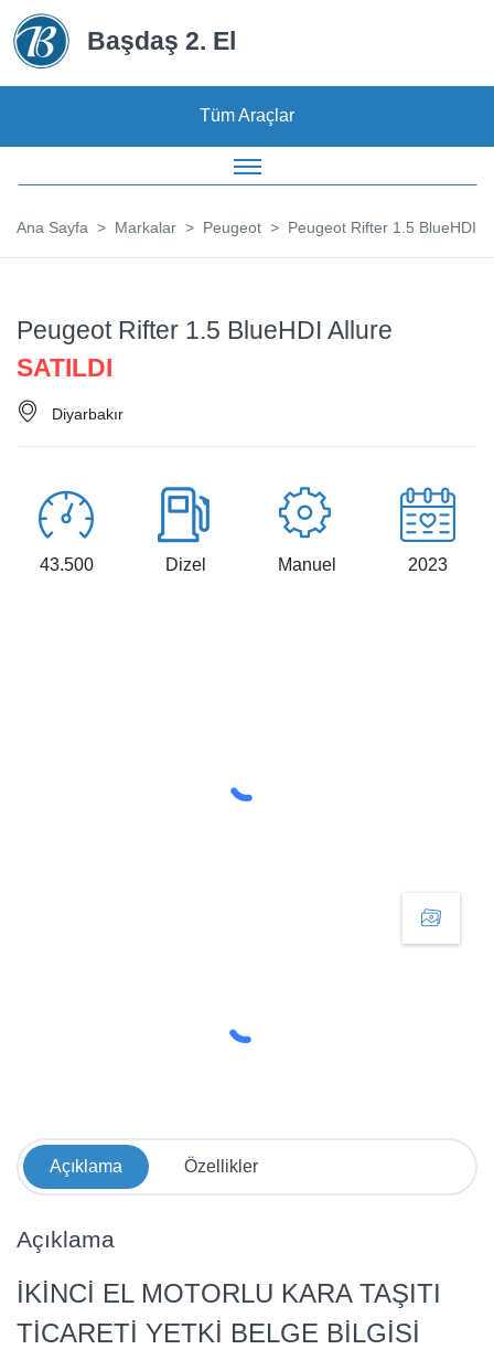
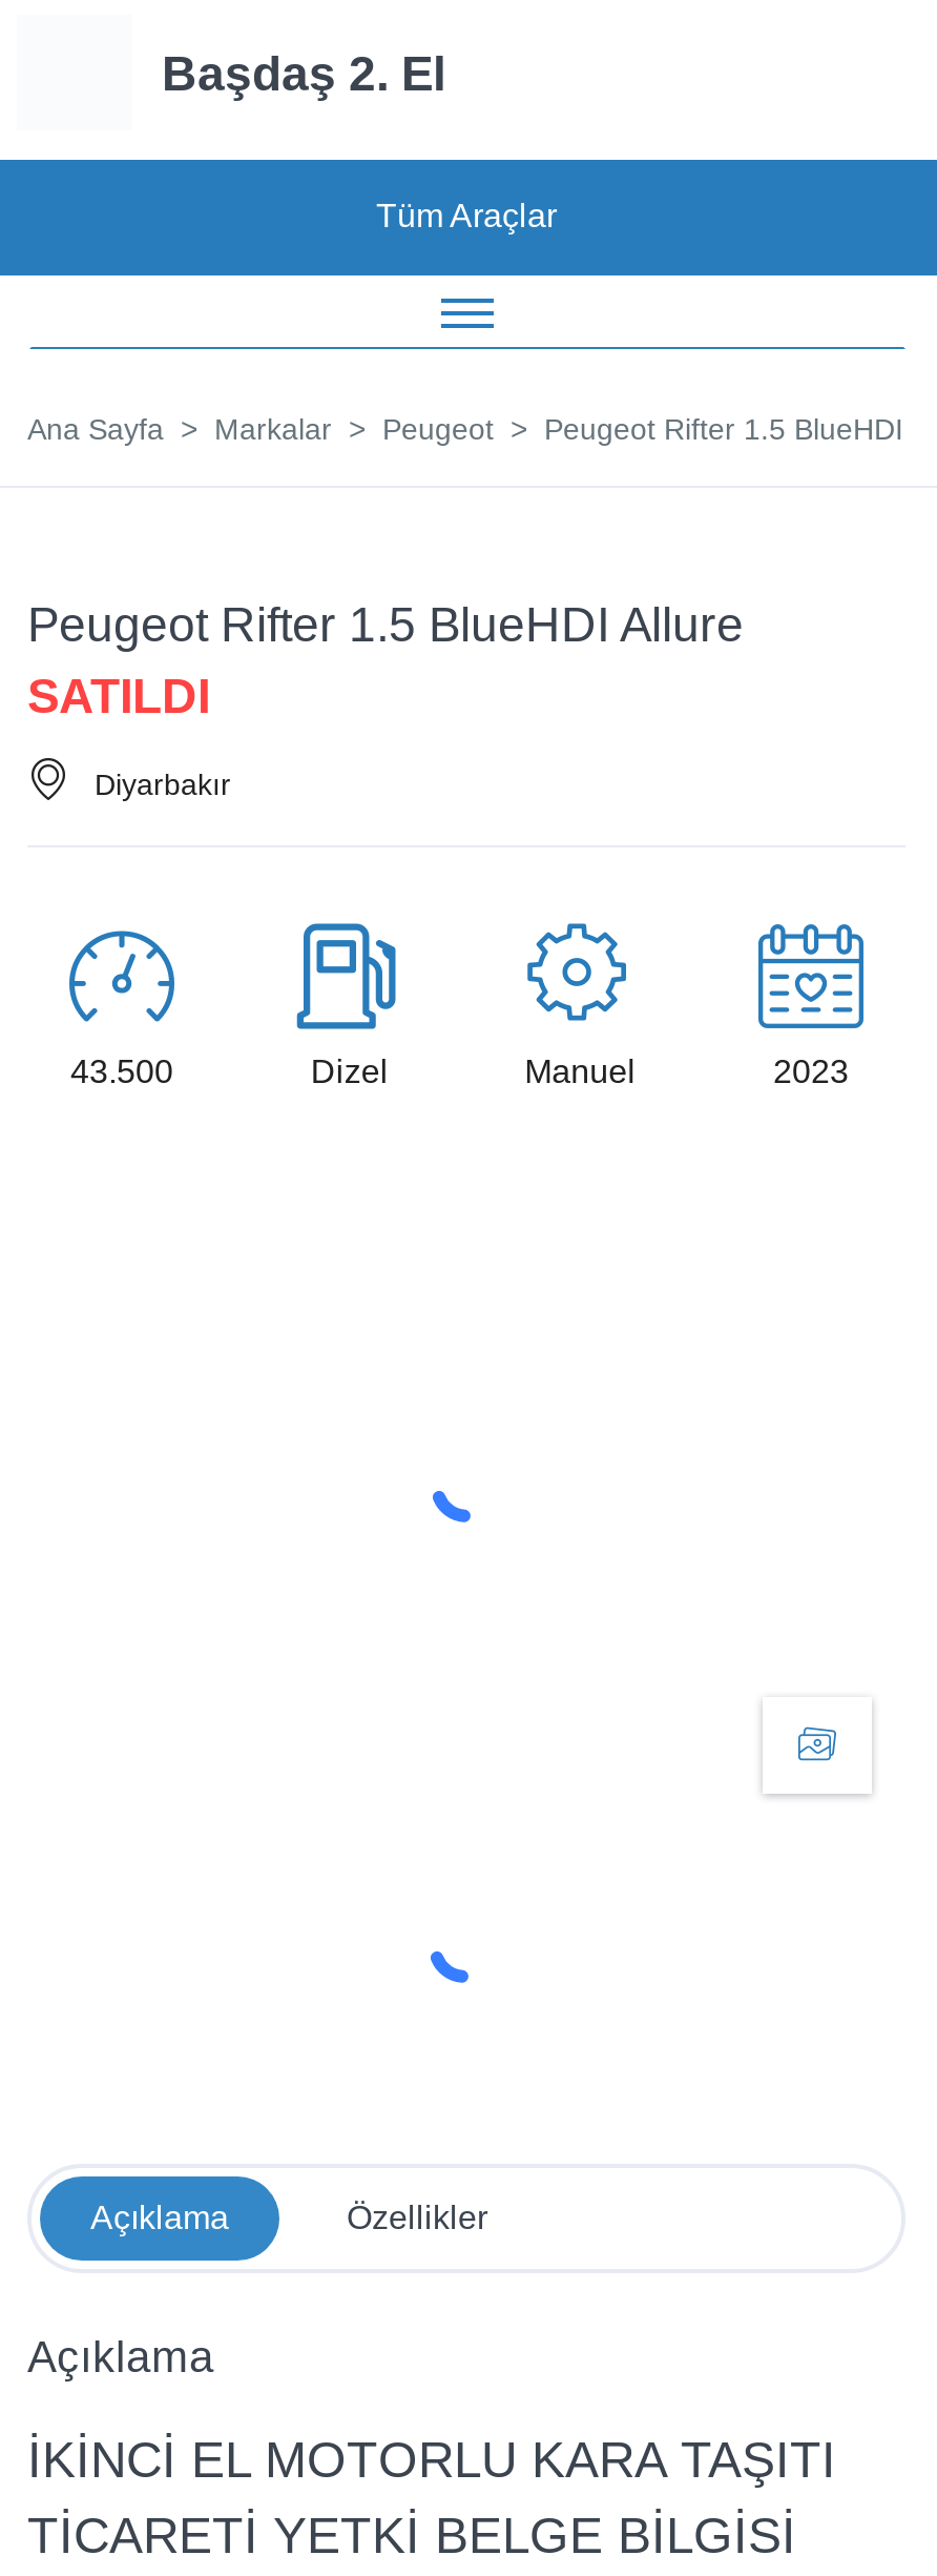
- [image]
